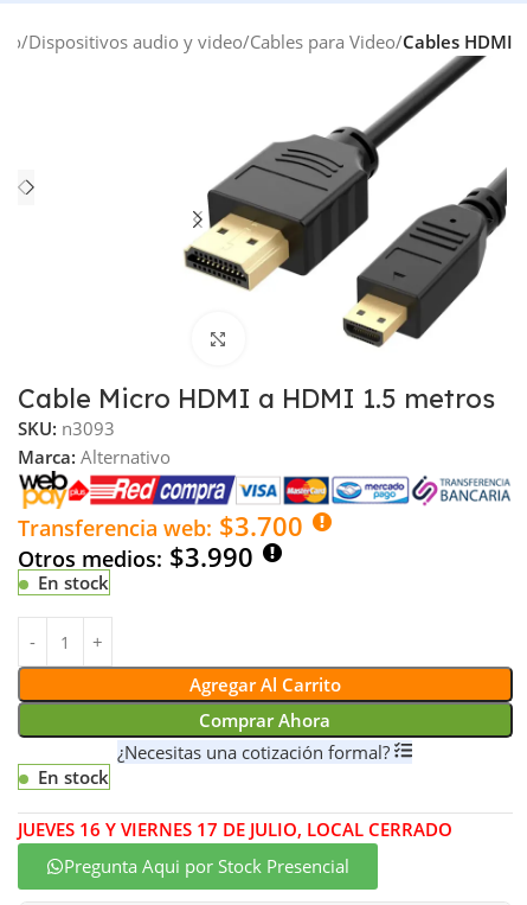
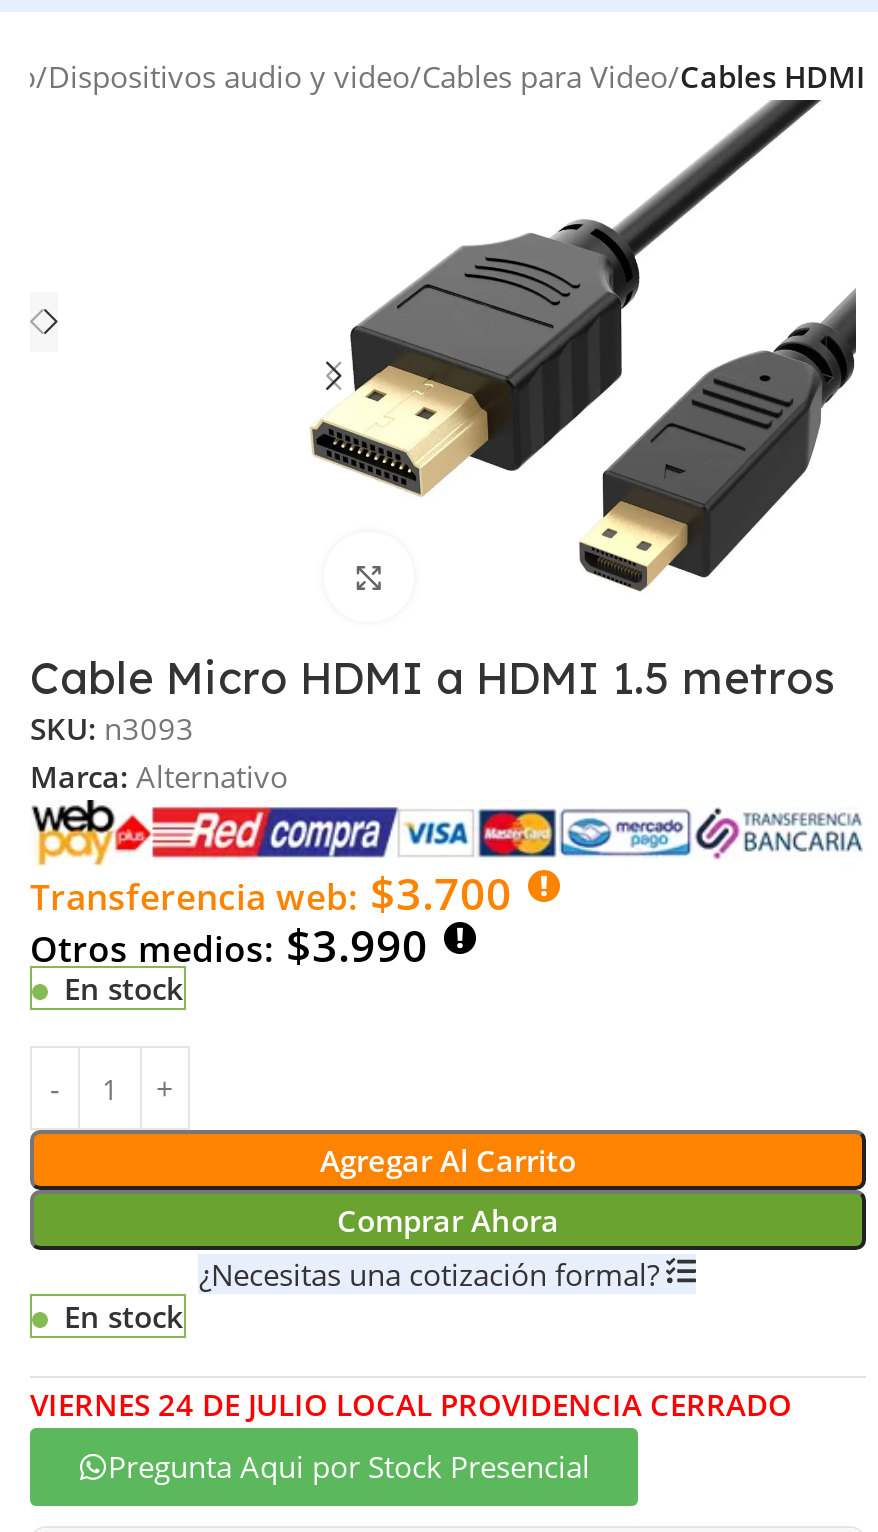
- JUEVES 16 Y VIERNES 17 DE JULIO, LOCAL CERRADO
+ VIERNES 24 DE JULIO LOCAL PROVIDENCIA CERRADO
